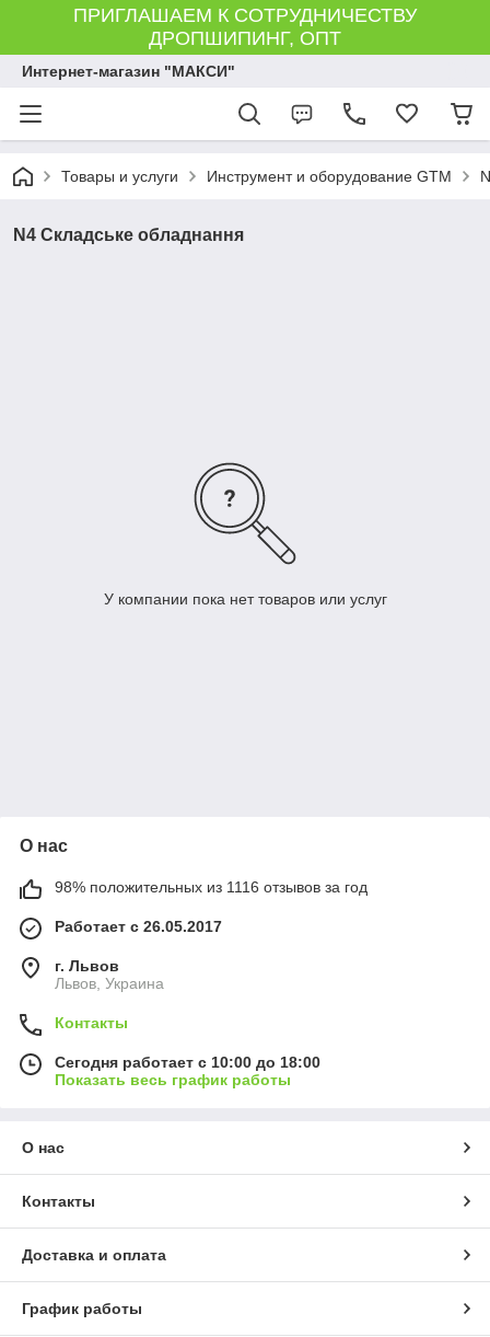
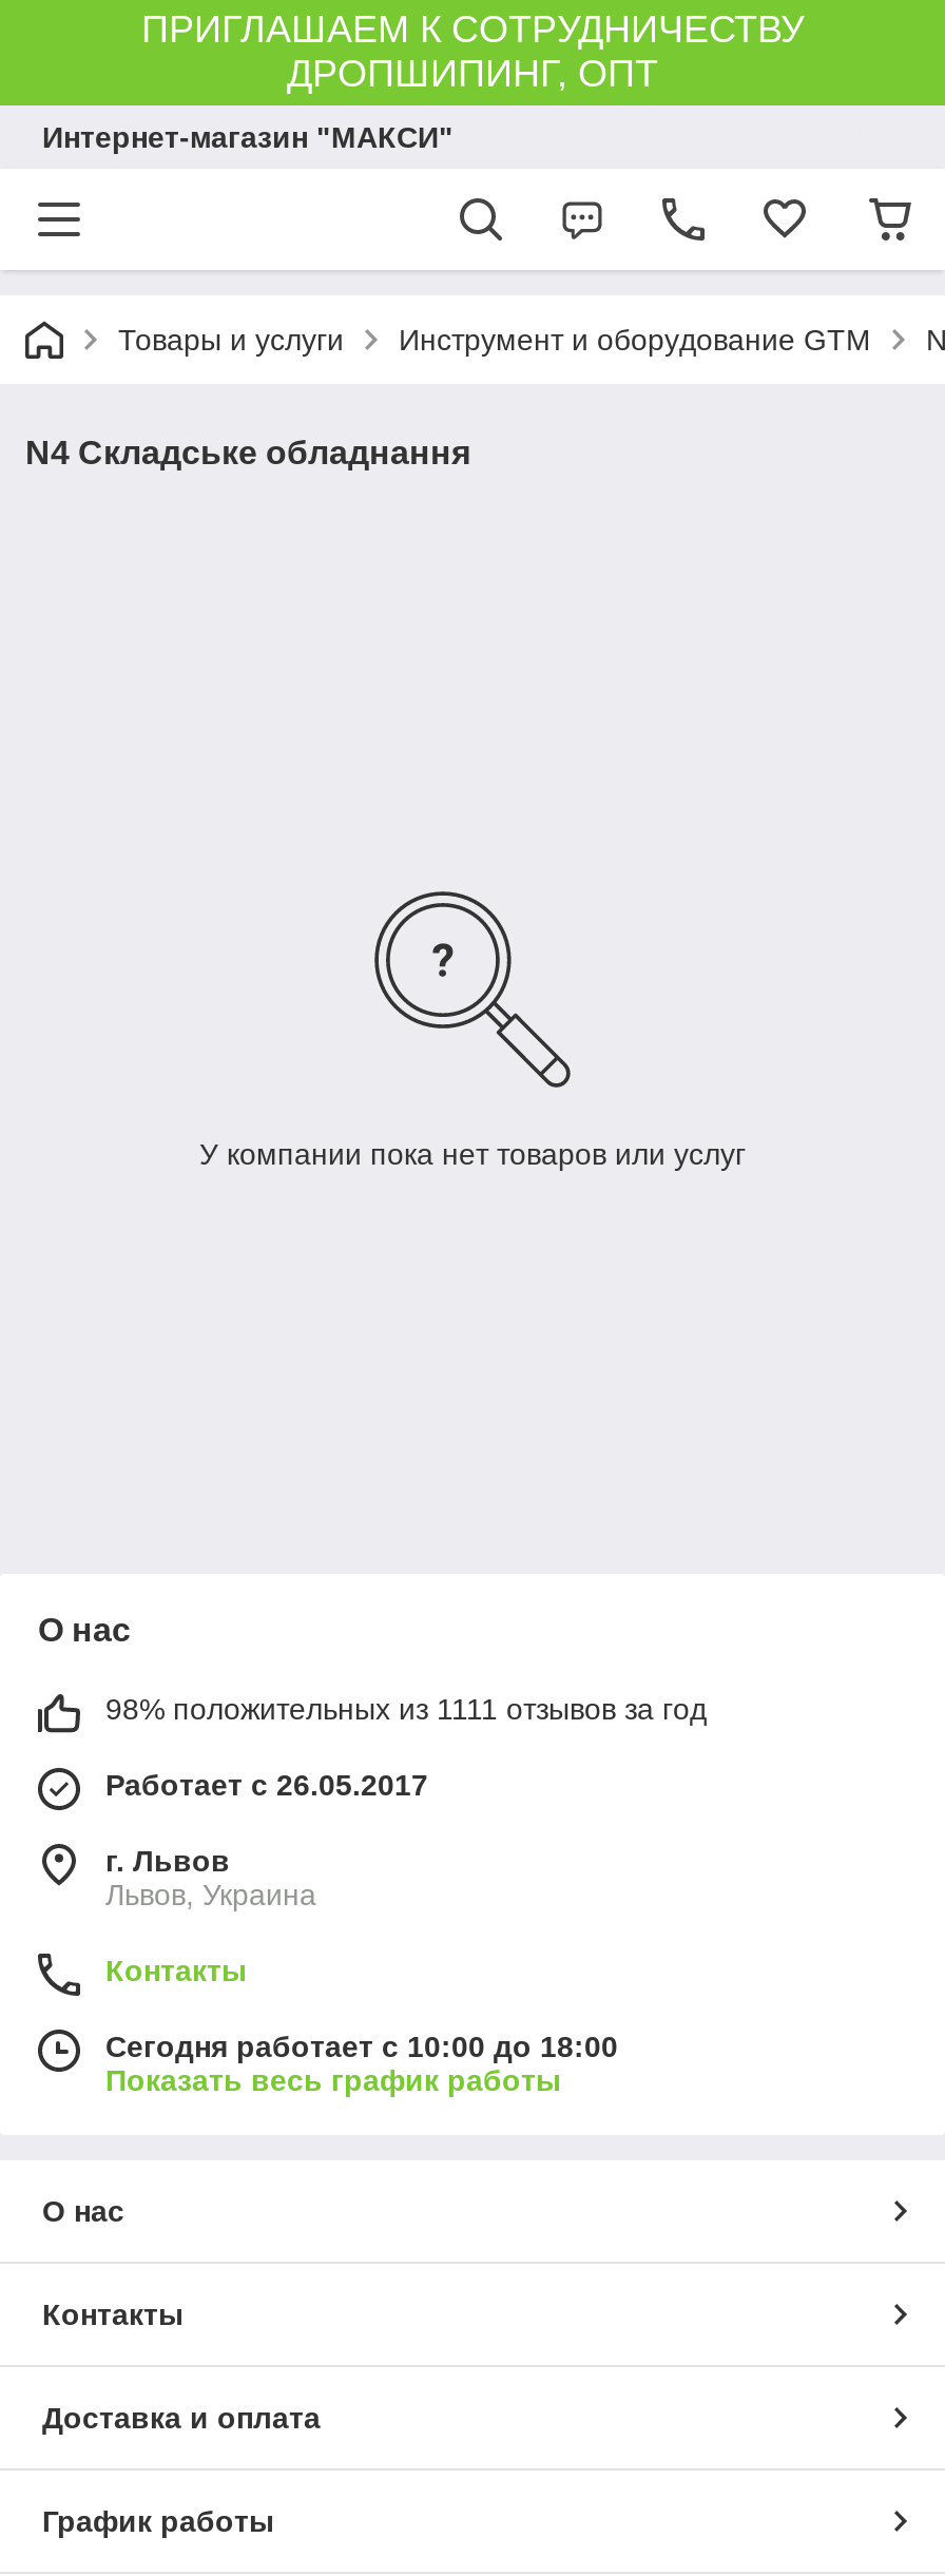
- 98% положительных из 1116 отзывов за год
+ 98% положительных из 1111 отзывов за год
